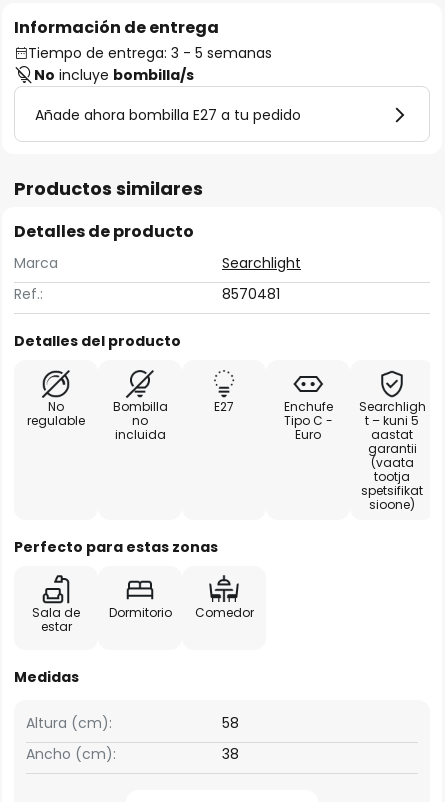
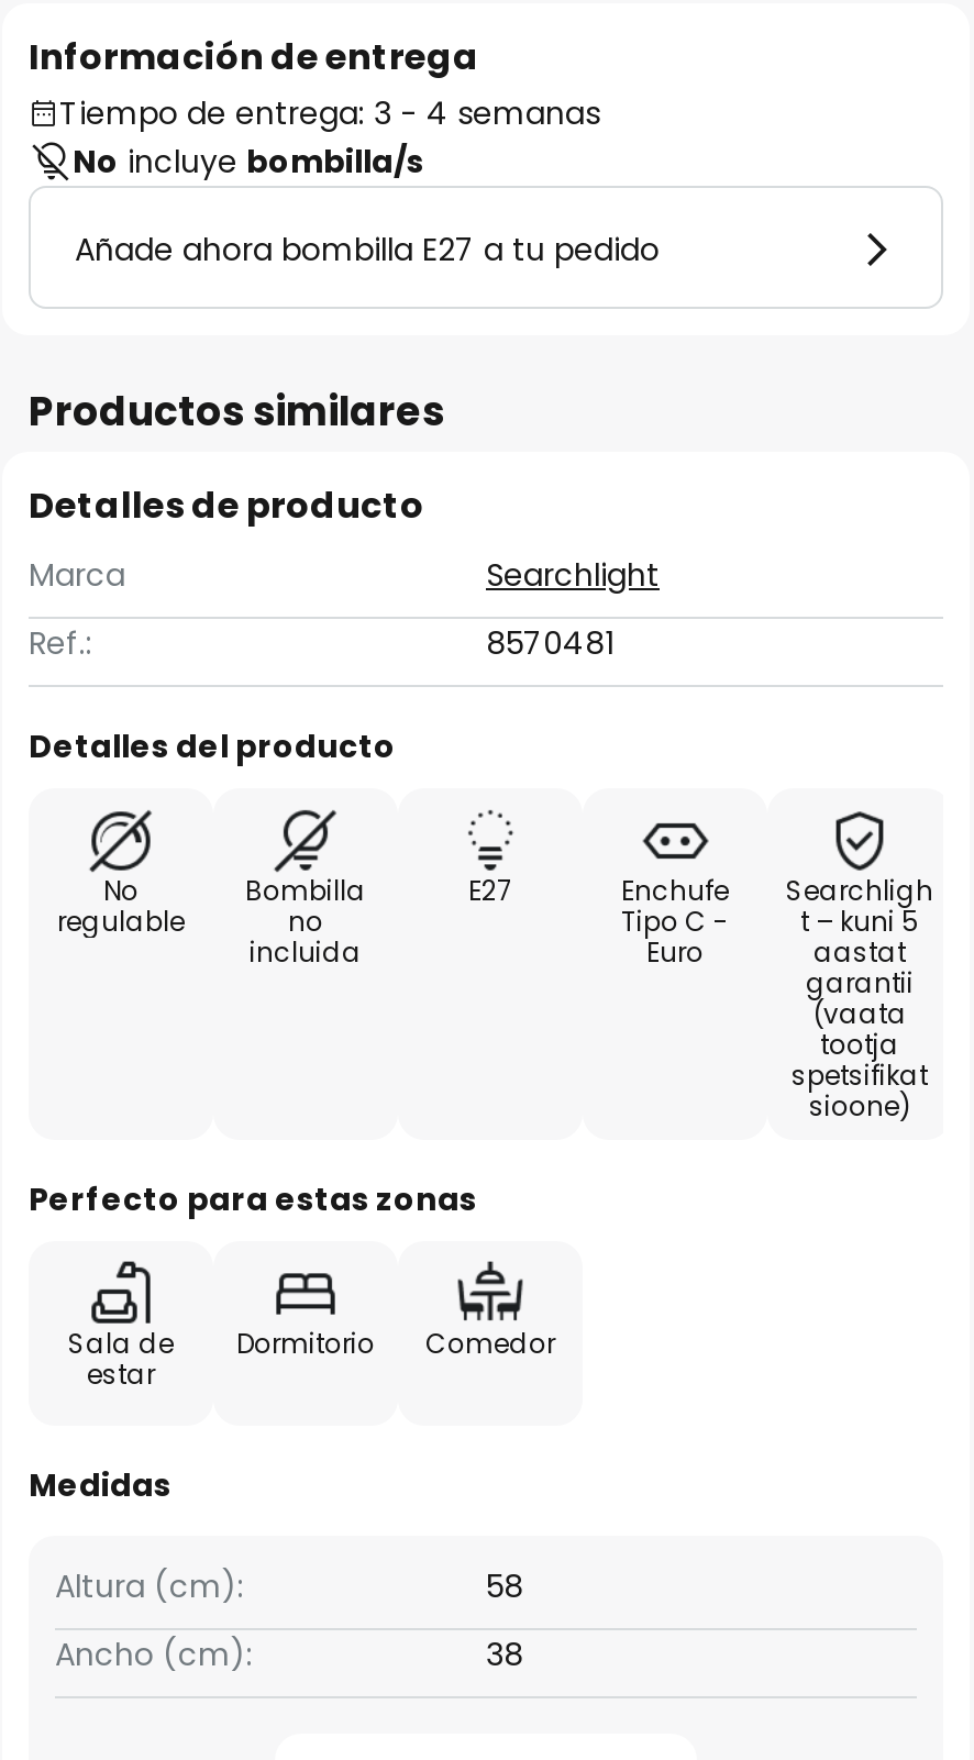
- Tiempo de entrega: 3 - 5 semanas
+ Tiempo de entrega: 3 - 4 semanas
